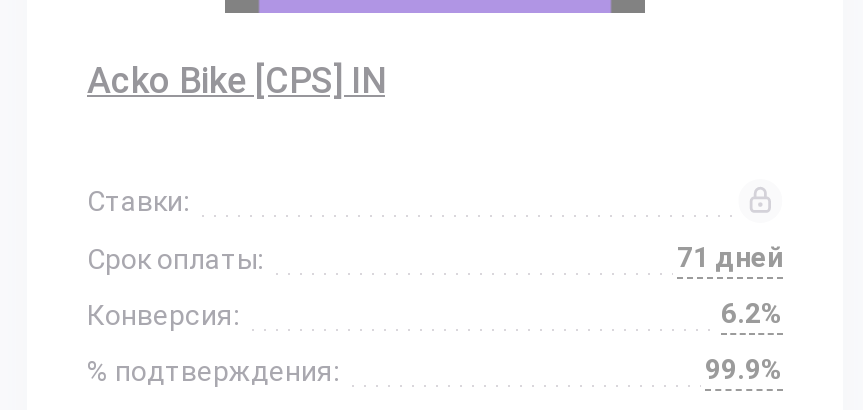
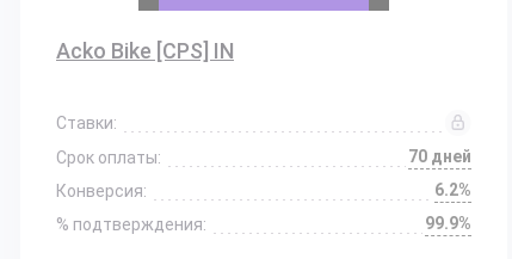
- 71 дней
+ 70 дней
